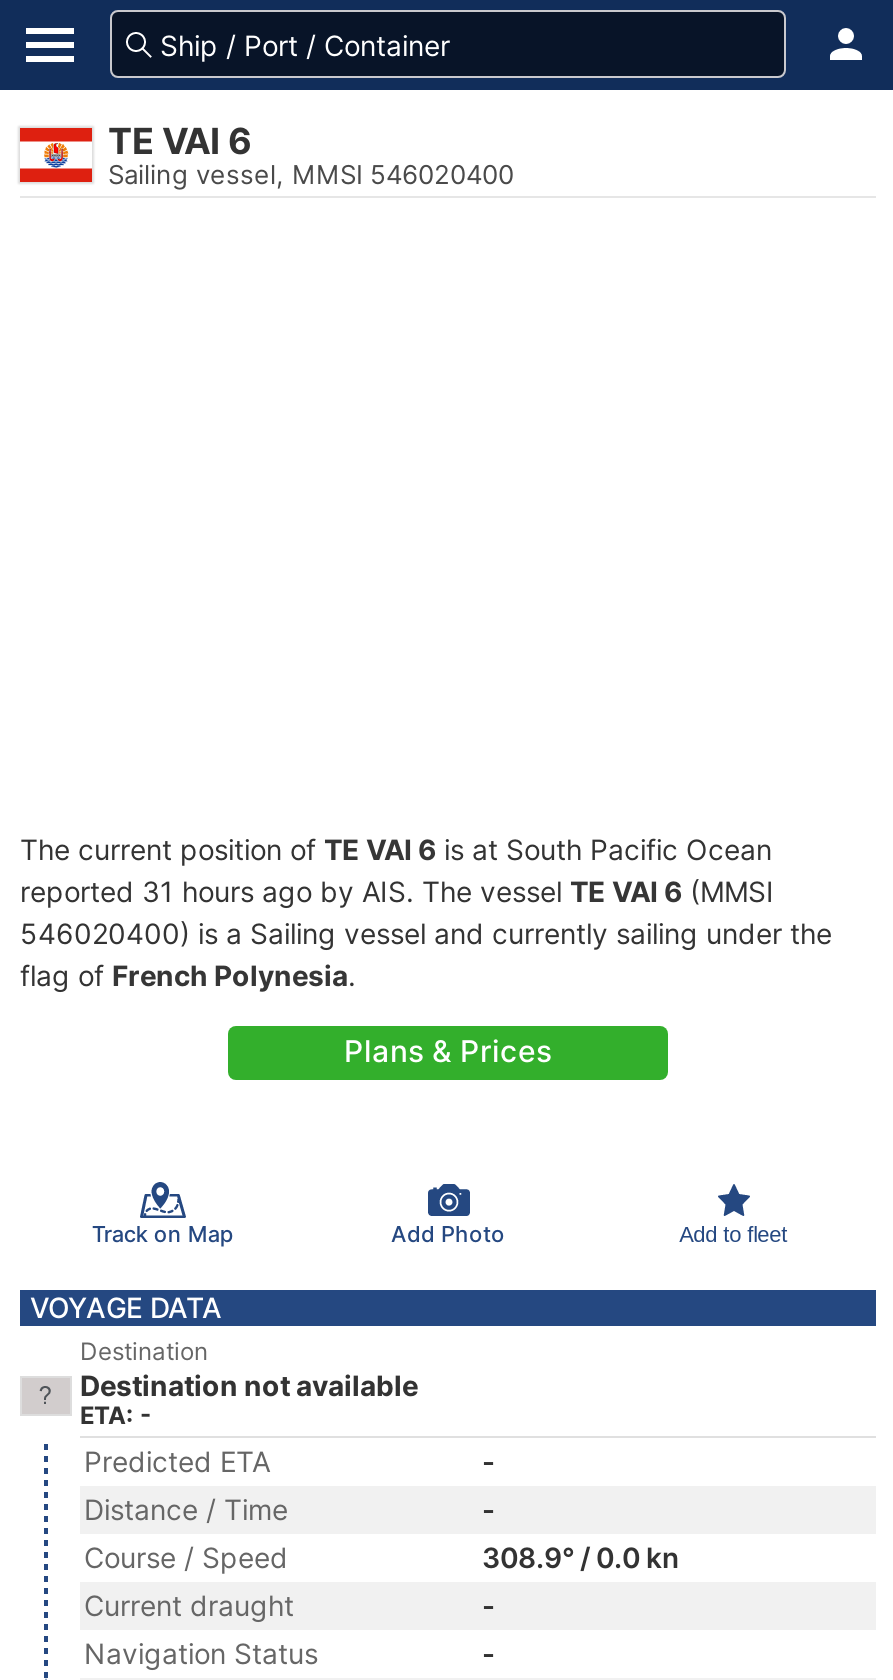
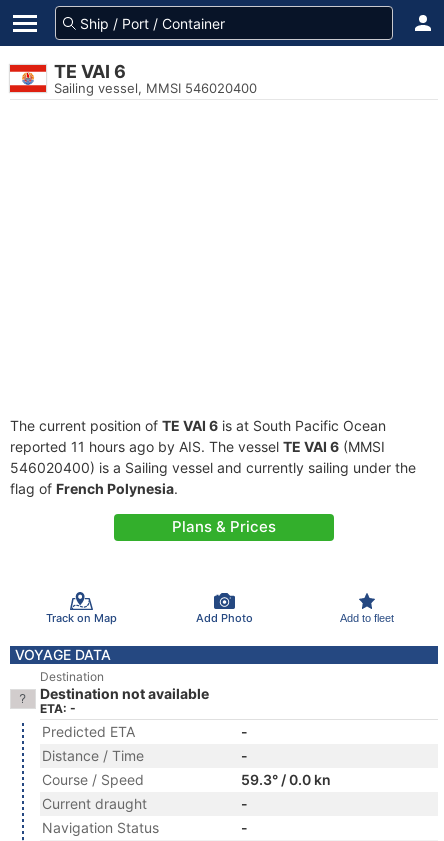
- reported 31 hours ago by AIS. The vessel TE VAI 6 (MMSI
+ reported 11 hours ago by AIS. The vessel TE VAI 6 (MMSI

- 308.9° / 0.0 kn
+ 59.3° / 0.0 kn
